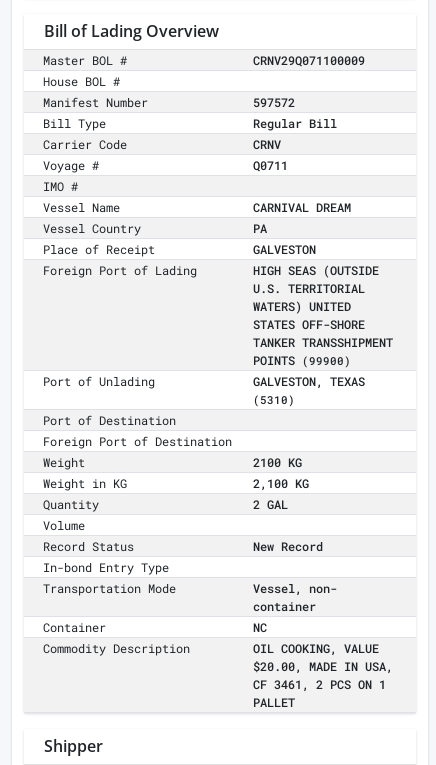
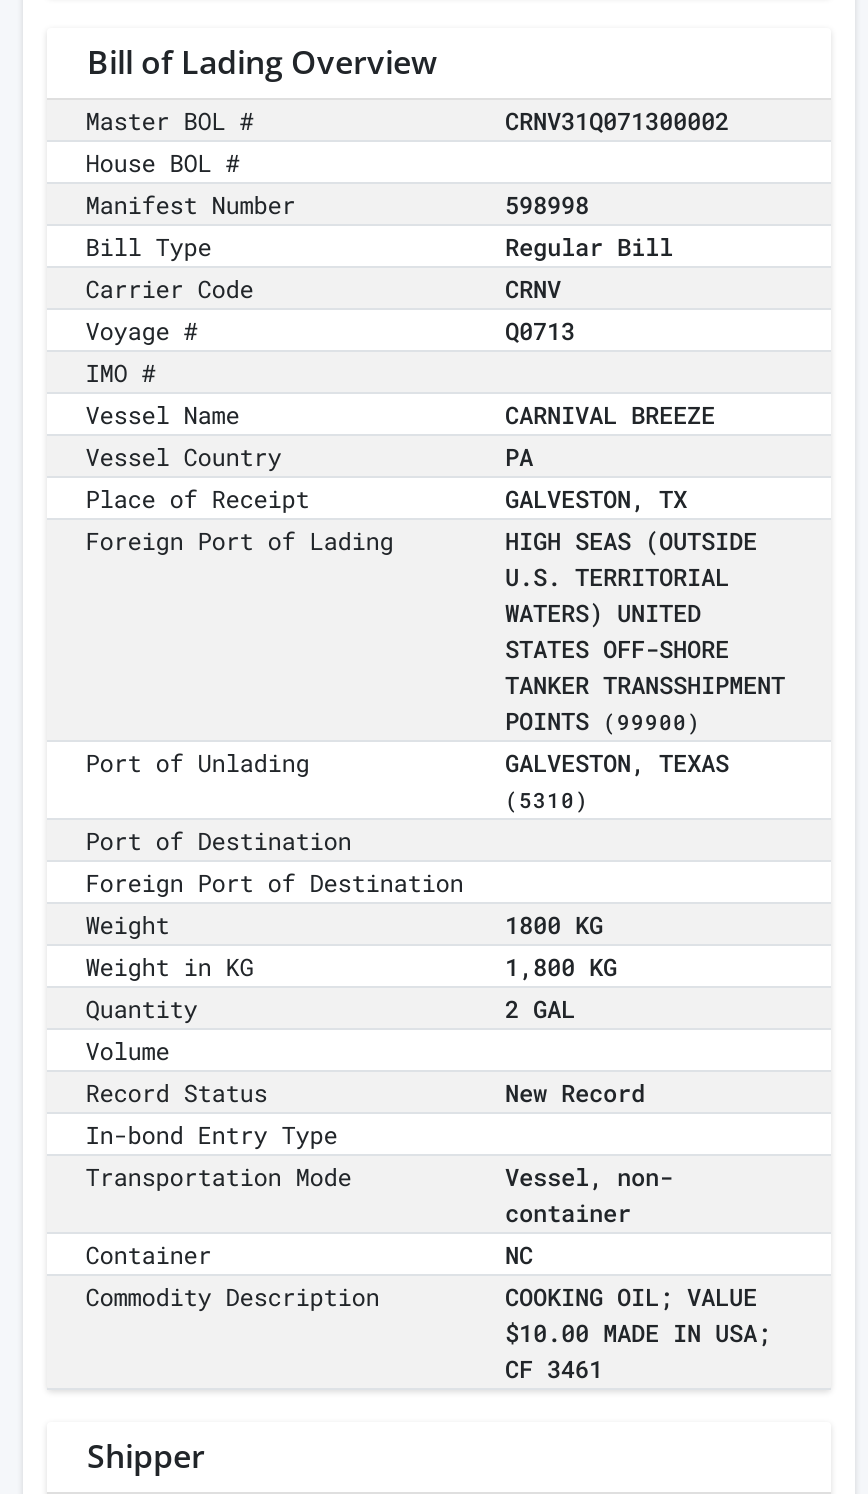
- CRNV29Q071100009
+ CRNV31Q071300002

- 597572
+ 598998

- Q0711
+ Q0713

- CARNIVAL DREAM
+ CARNIVAL BREEZE

- GALVESTON
+ GALVESTON, TX

- 2100 KG
+ 1800 KG

- 2,100 KG
+ 1,800 KG

- OIL COOKING, VALUE
- $20.00, MADE IN USA,
- CF 3461, 2 PCS ON 1
- PALLET
+ COOKING OIL; VALUE
+ $10.00 MADE IN USA;
+ CF 3461
